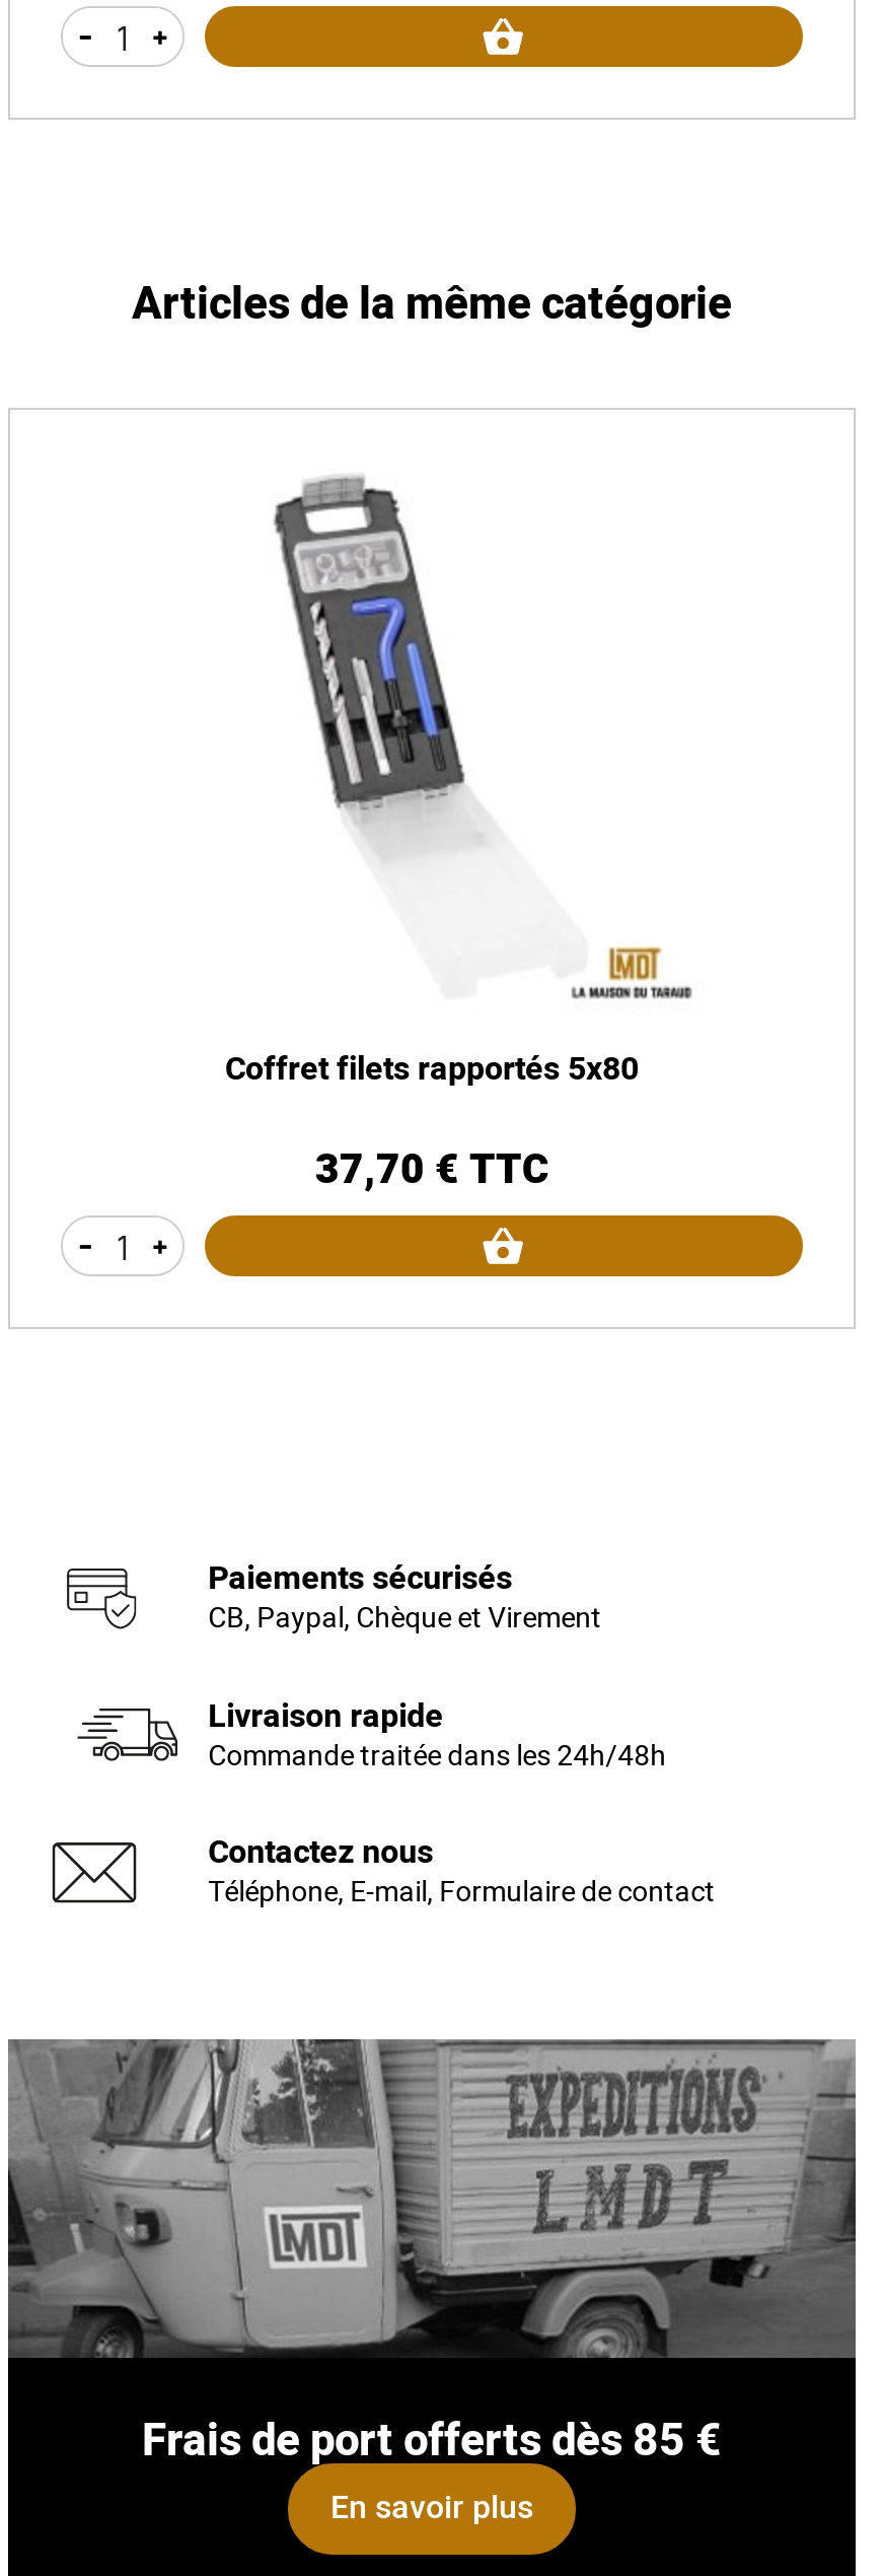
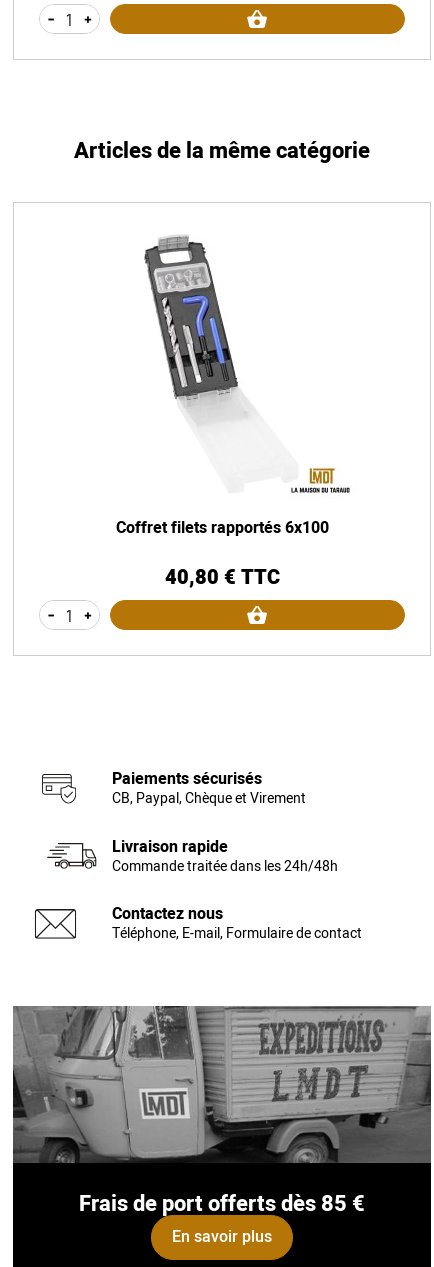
- Coffret filets rapportés 5x80
+ Coffret filets rapportés 6x100

- 37,70 € TTC
+ 40,80 € TTC
